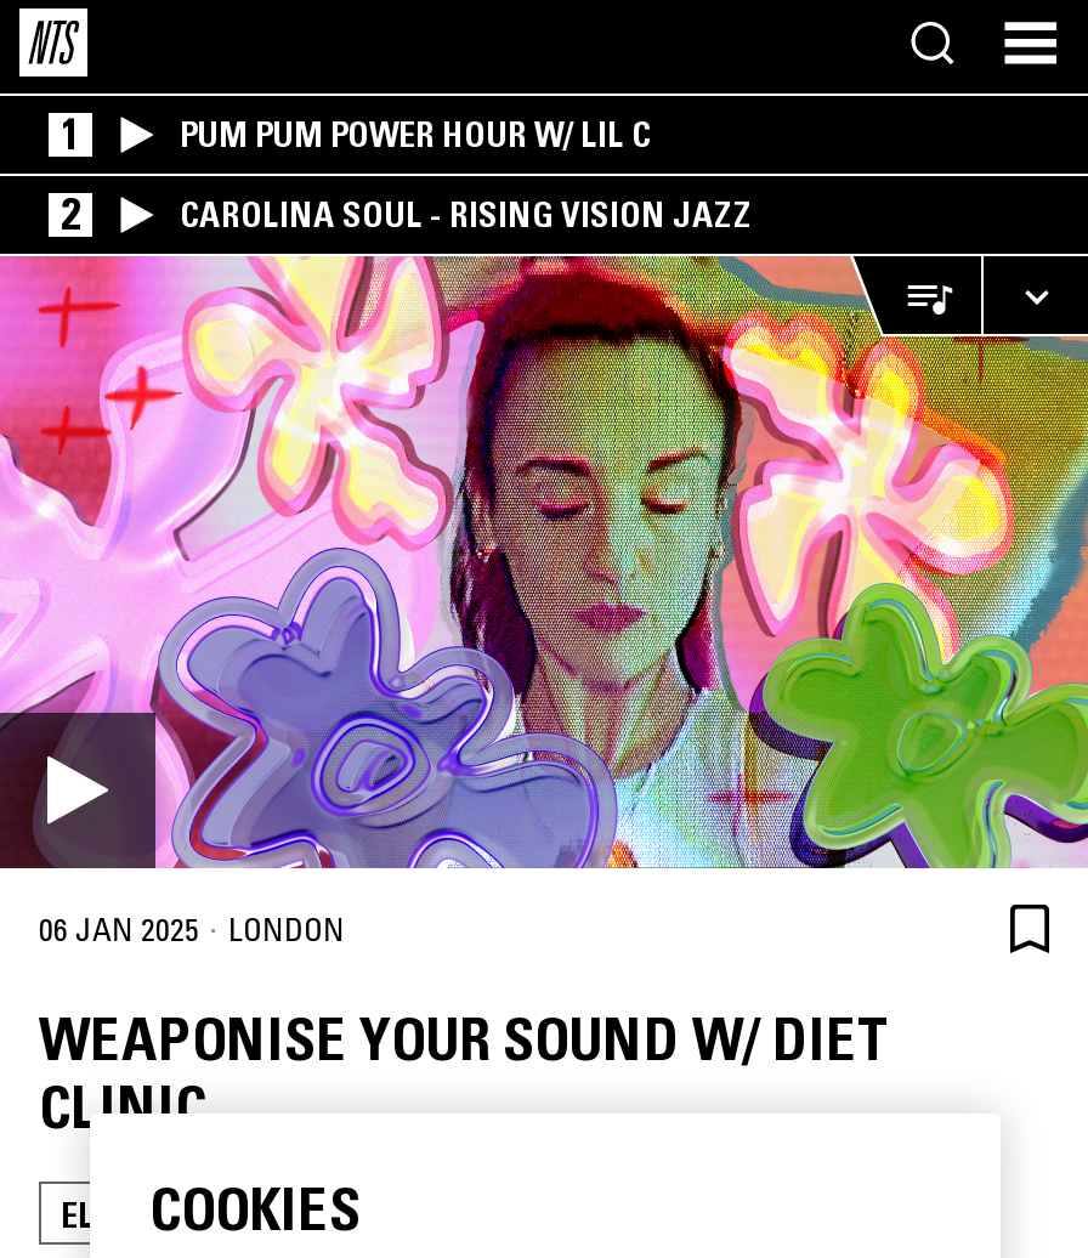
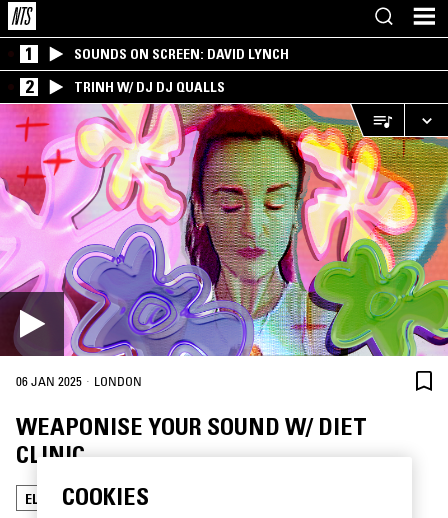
- PUM PUM POWER HOUR W/ LIL C
+ SOUNDS ON SCREEN: DAVID LYNCH

- CAROLINA SOUL - RISING VISION JAZZ
+ TRINH W/ DJ DJ QUALLS
